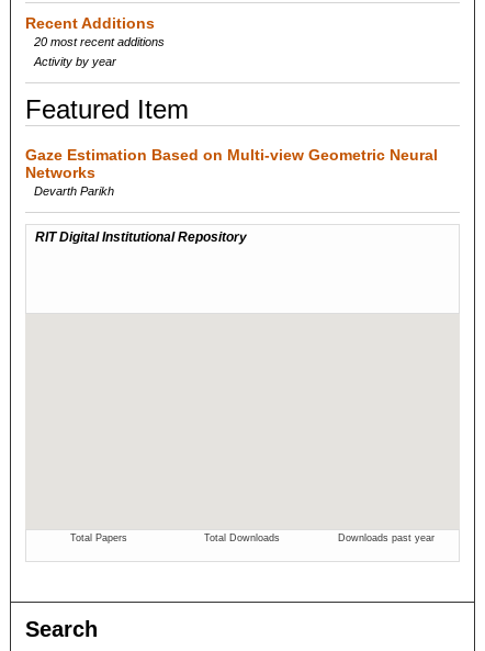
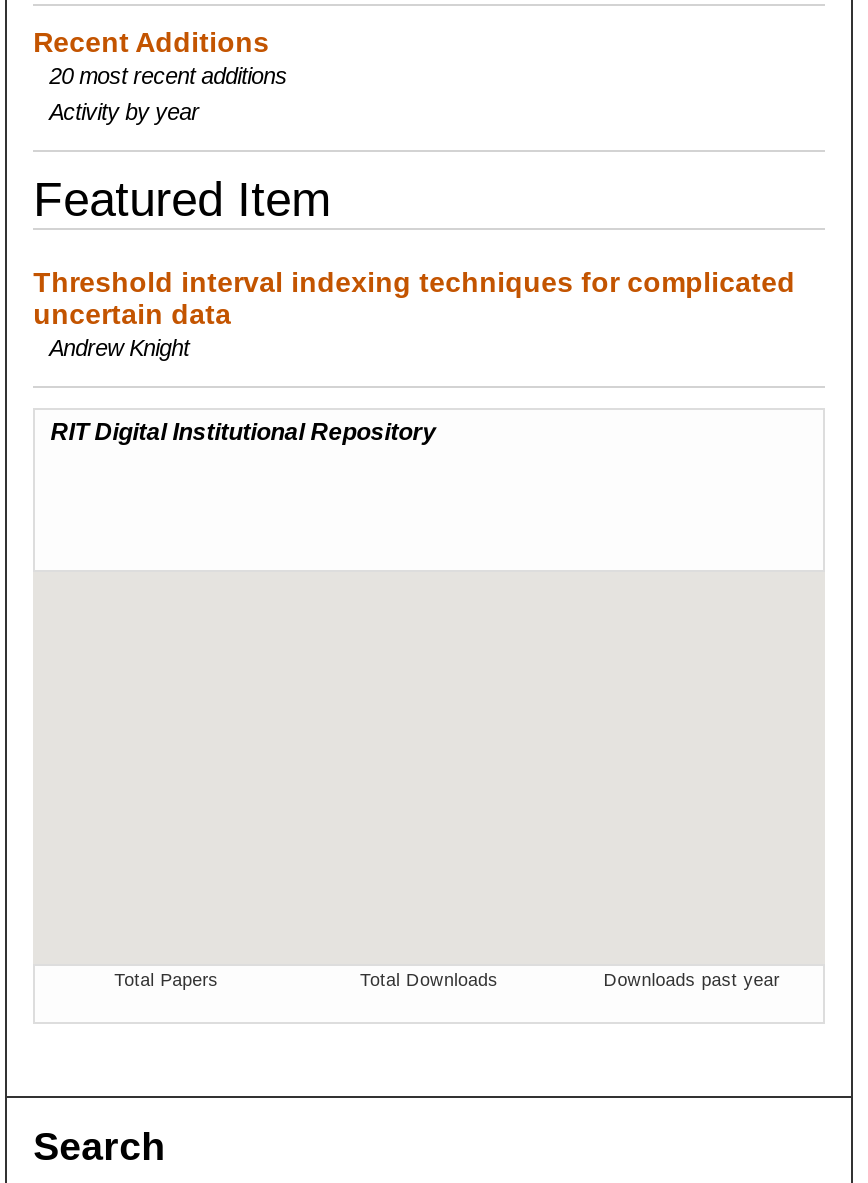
- Gaze Estimation Based on Multi-view Geometric Neural
- Networks
- Devarth Parikh
+ Threshold interval indexing techniques for complicated
+ uncertain data
+ Andrew Knight
